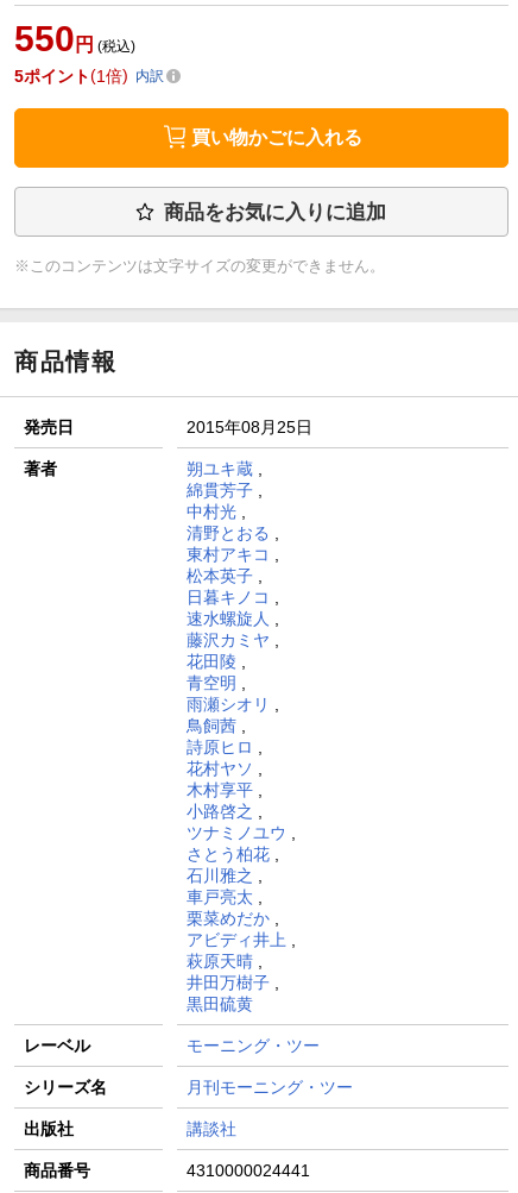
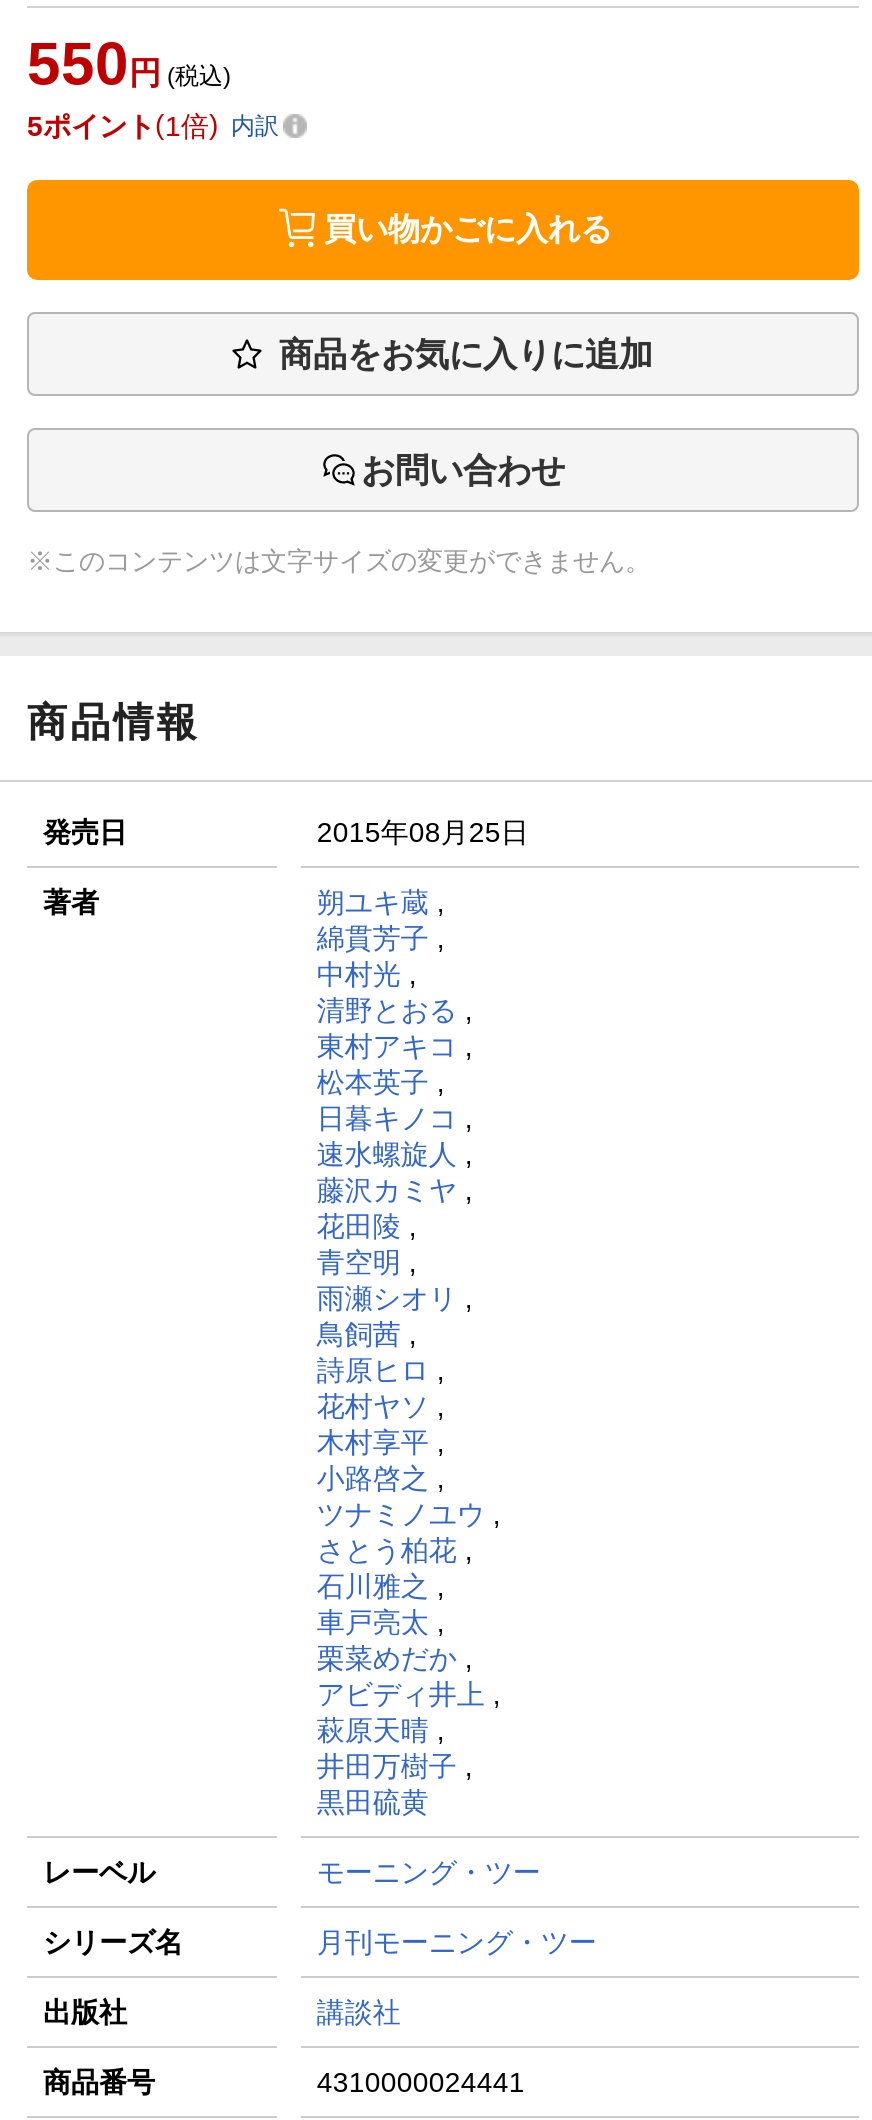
+ お問い合わせ
